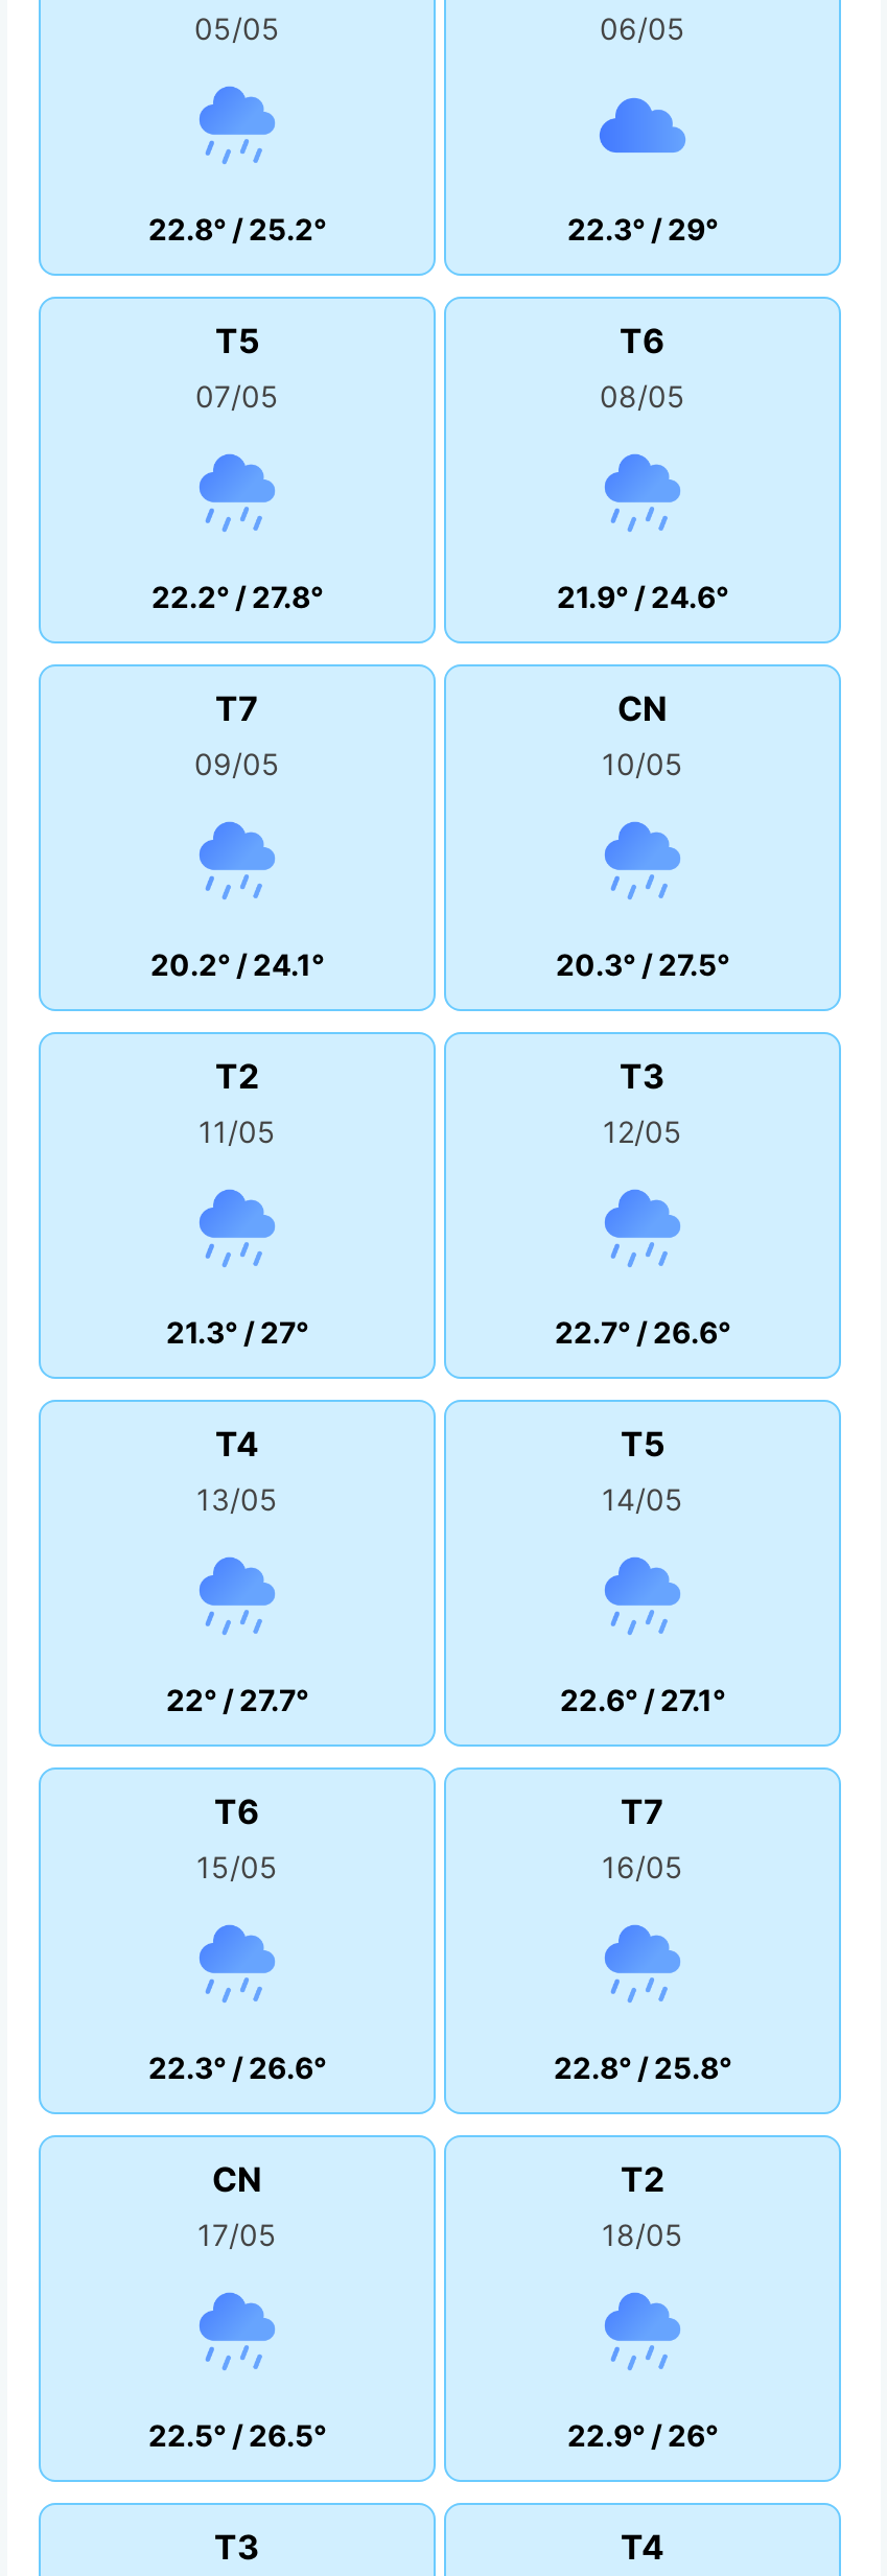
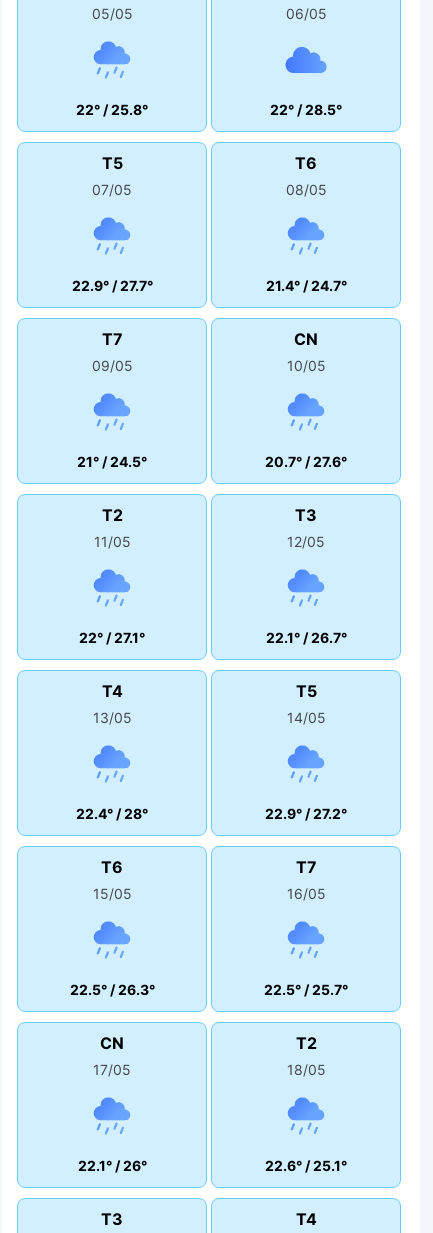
- 22.8° / 25.2°
+ 22° / 25.8°

- 22.3° / 29°
+ 22° / 28.5°

- 22.2° / 27.8°
+ 22.9° / 27.7°

- 21.9° / 24.6°
+ 21.4° / 24.7°

- 20.2° / 24.1°
+ 21° / 24.5°

- 20.3° / 27.5°
+ 20.7° / 27.6°

- 21.3° / 27°
+ 22° / 27.1°

- 22.7° / 26.6°
+ 22.1° / 26.7°

- 22° / 27.7°
+ 22.4° / 28°

- 22.6° / 27.1°
+ 22.9° / 27.2°

- 22.3° / 26.6°
+ 22.5° / 26.3°

- 22.8° / 25.8°
+ 22.5° / 25.7°

- 22.5° / 26.5°
+ 22.1° / 26°

- 22.9° / 26°
+ 22.6° / 25.1°
